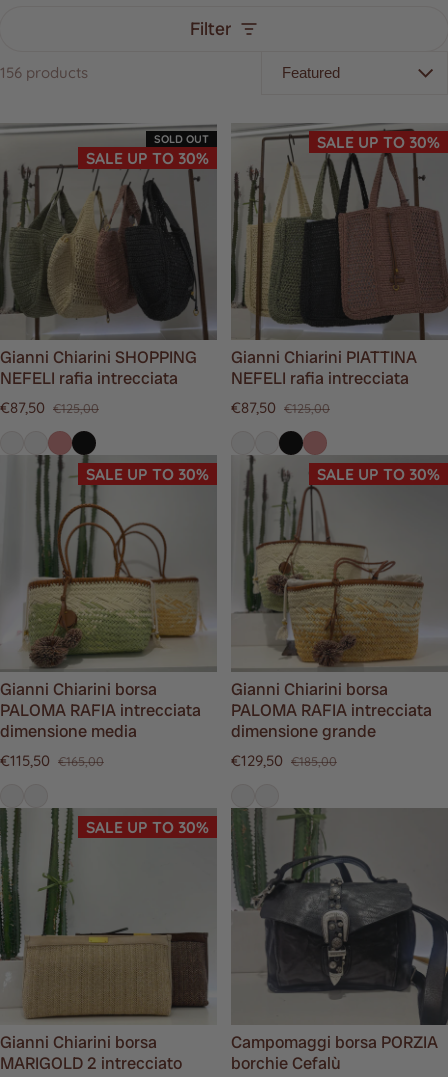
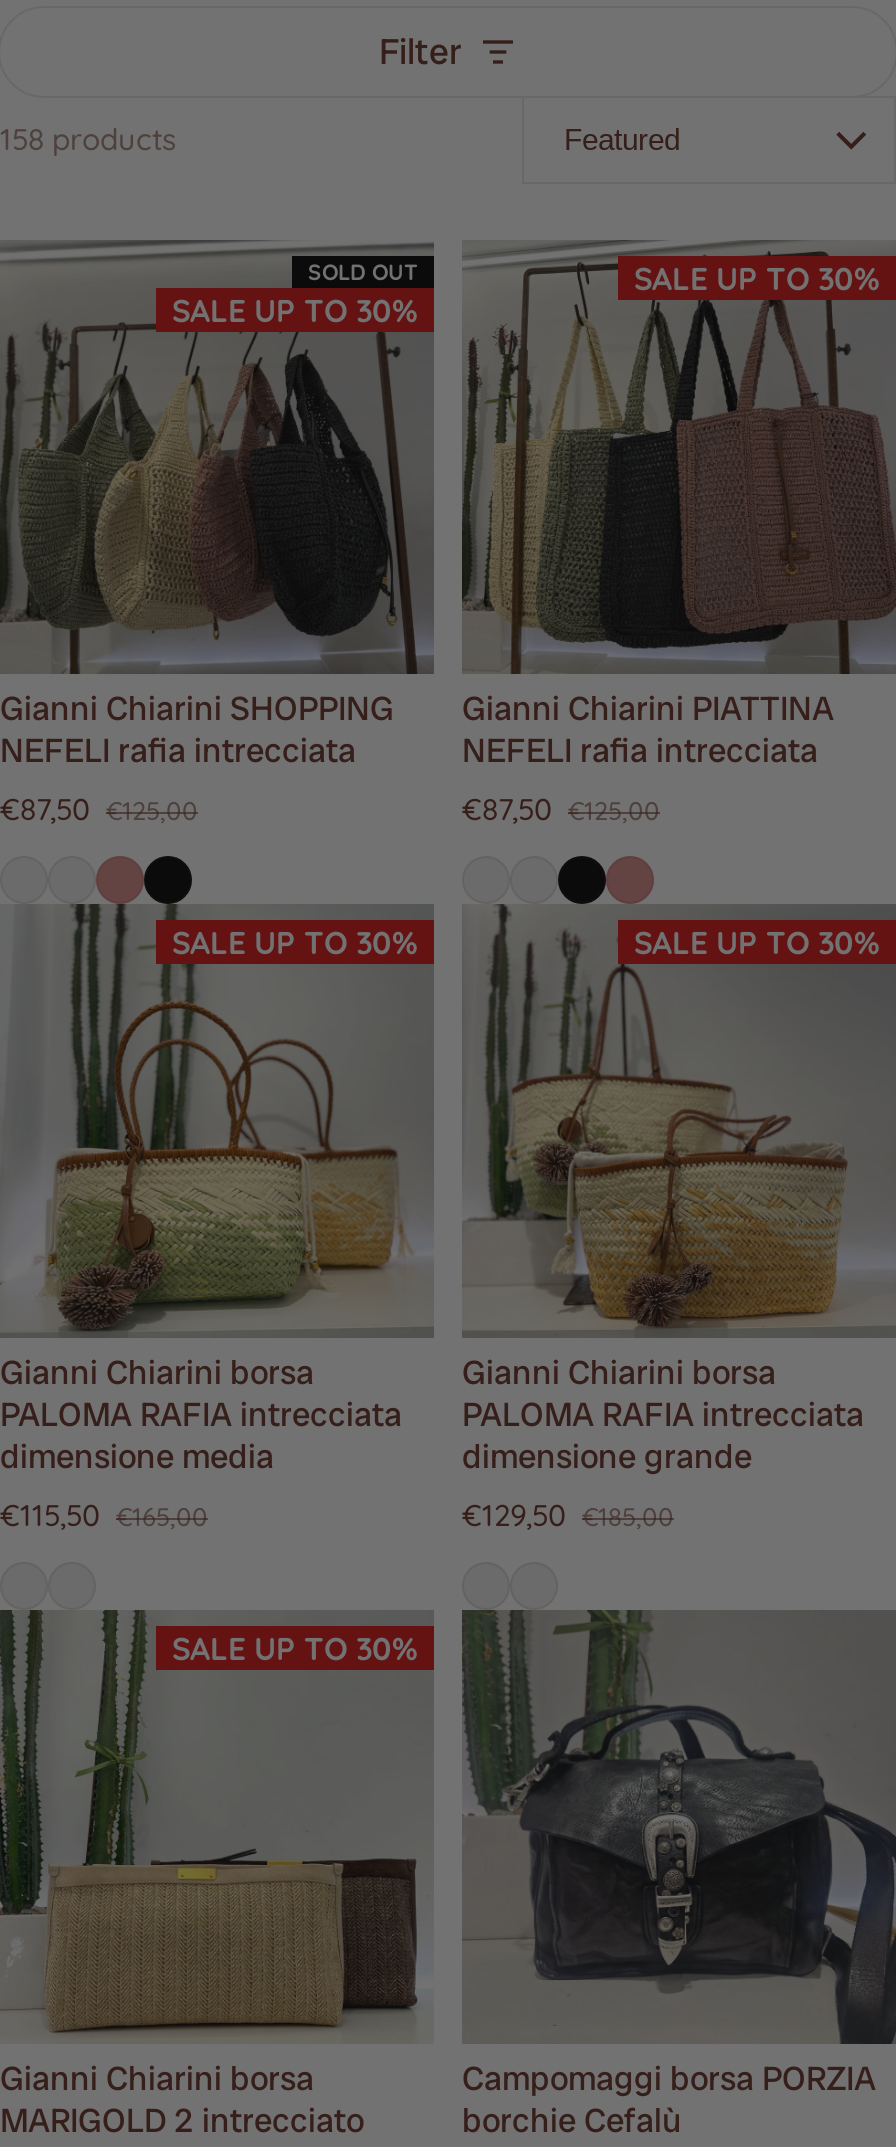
- 156 products
+ 158 products
